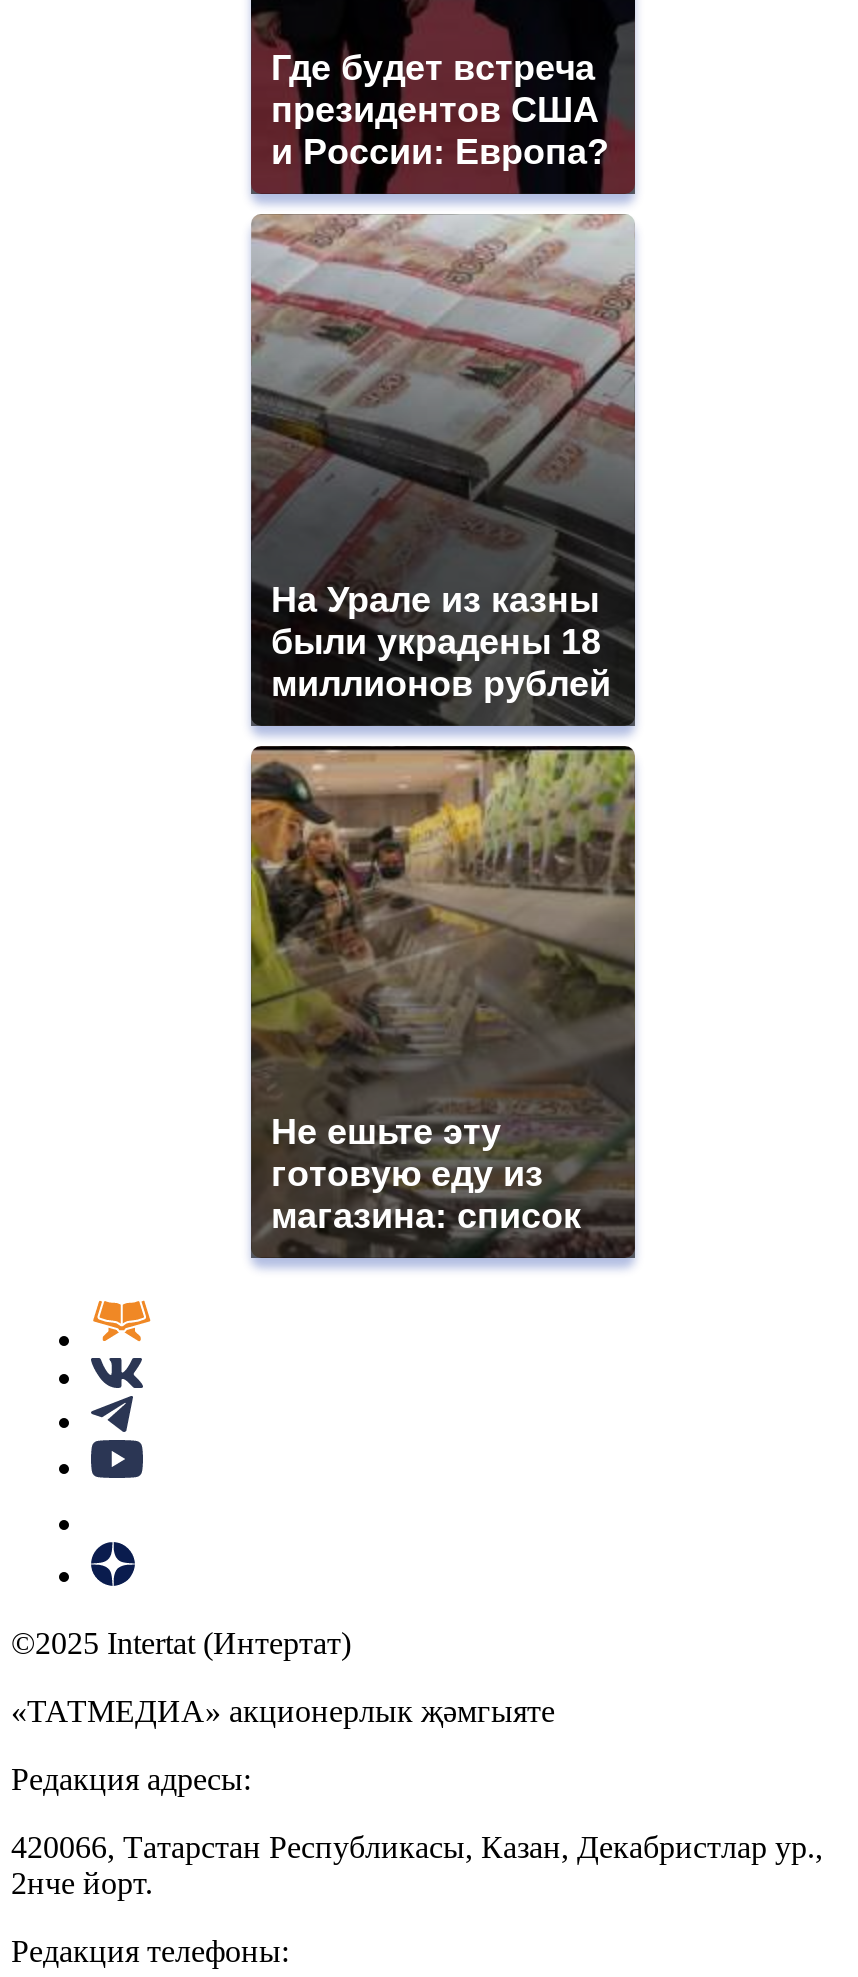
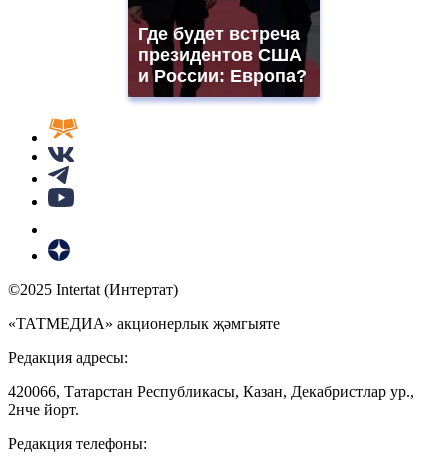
- [image]
- На Урале из казны
- были украдены 18
- миллионов рублей

- [image]
- Не ешьте эту
- готовую еду из
- магазина: список
